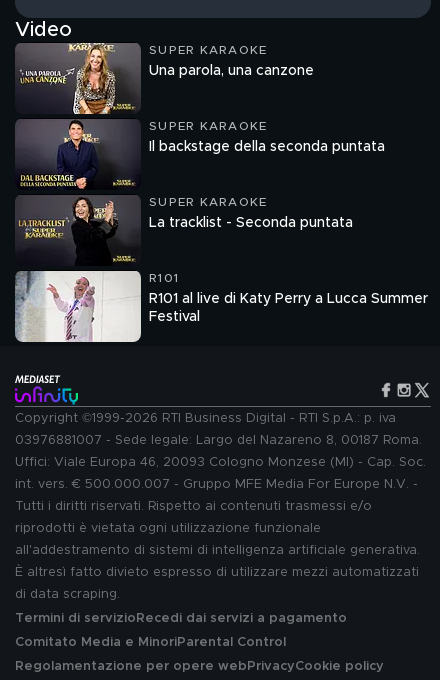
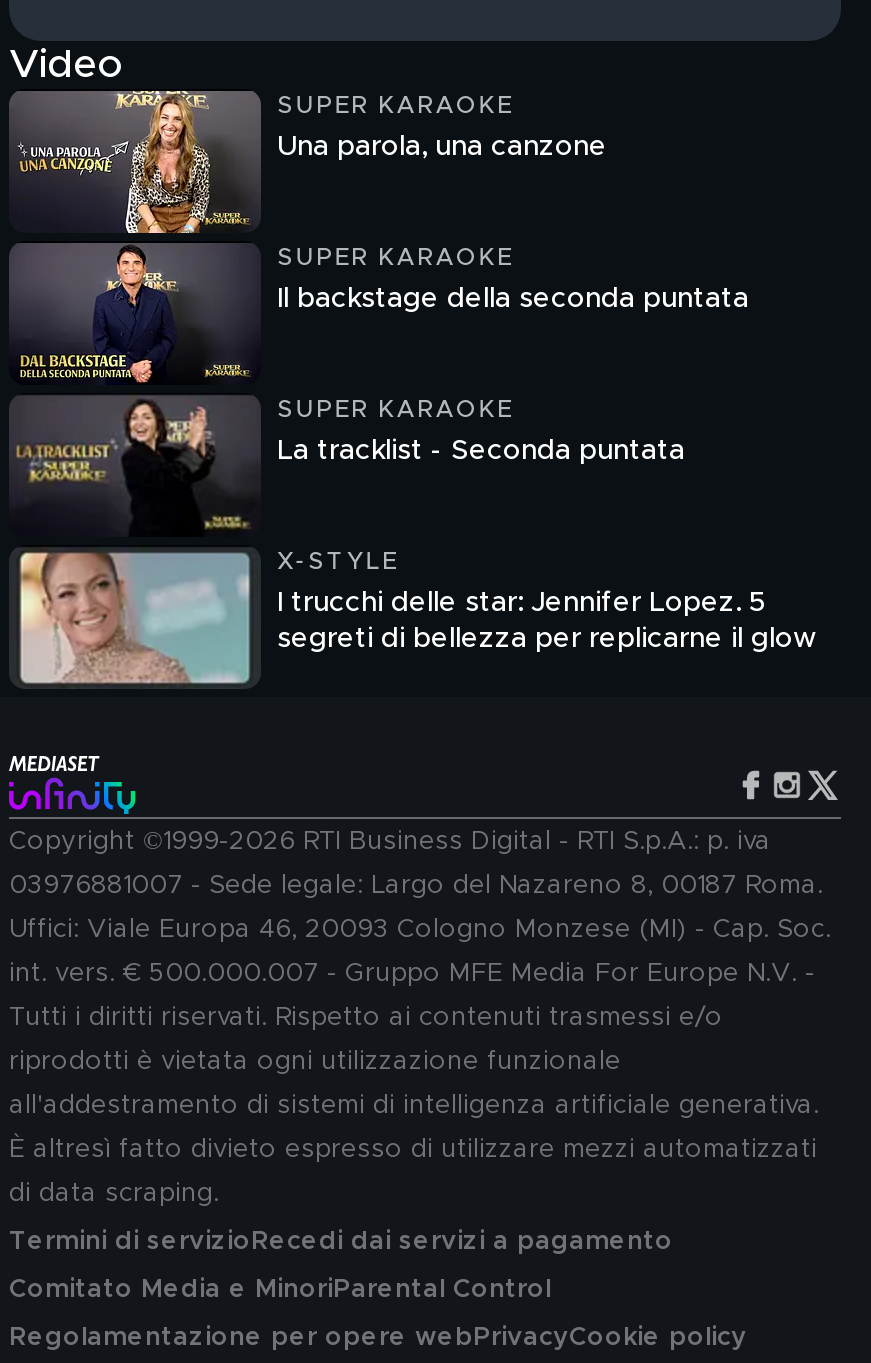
- [image]
- R101
+ [image]
+ X-STYLE

- R101 al live di Katy Perry a Lucca Summer
- Festival
+ I trucchi delle star: Jennifer Lopez. 5
+ segreti di bellezza per replicarne il glow
